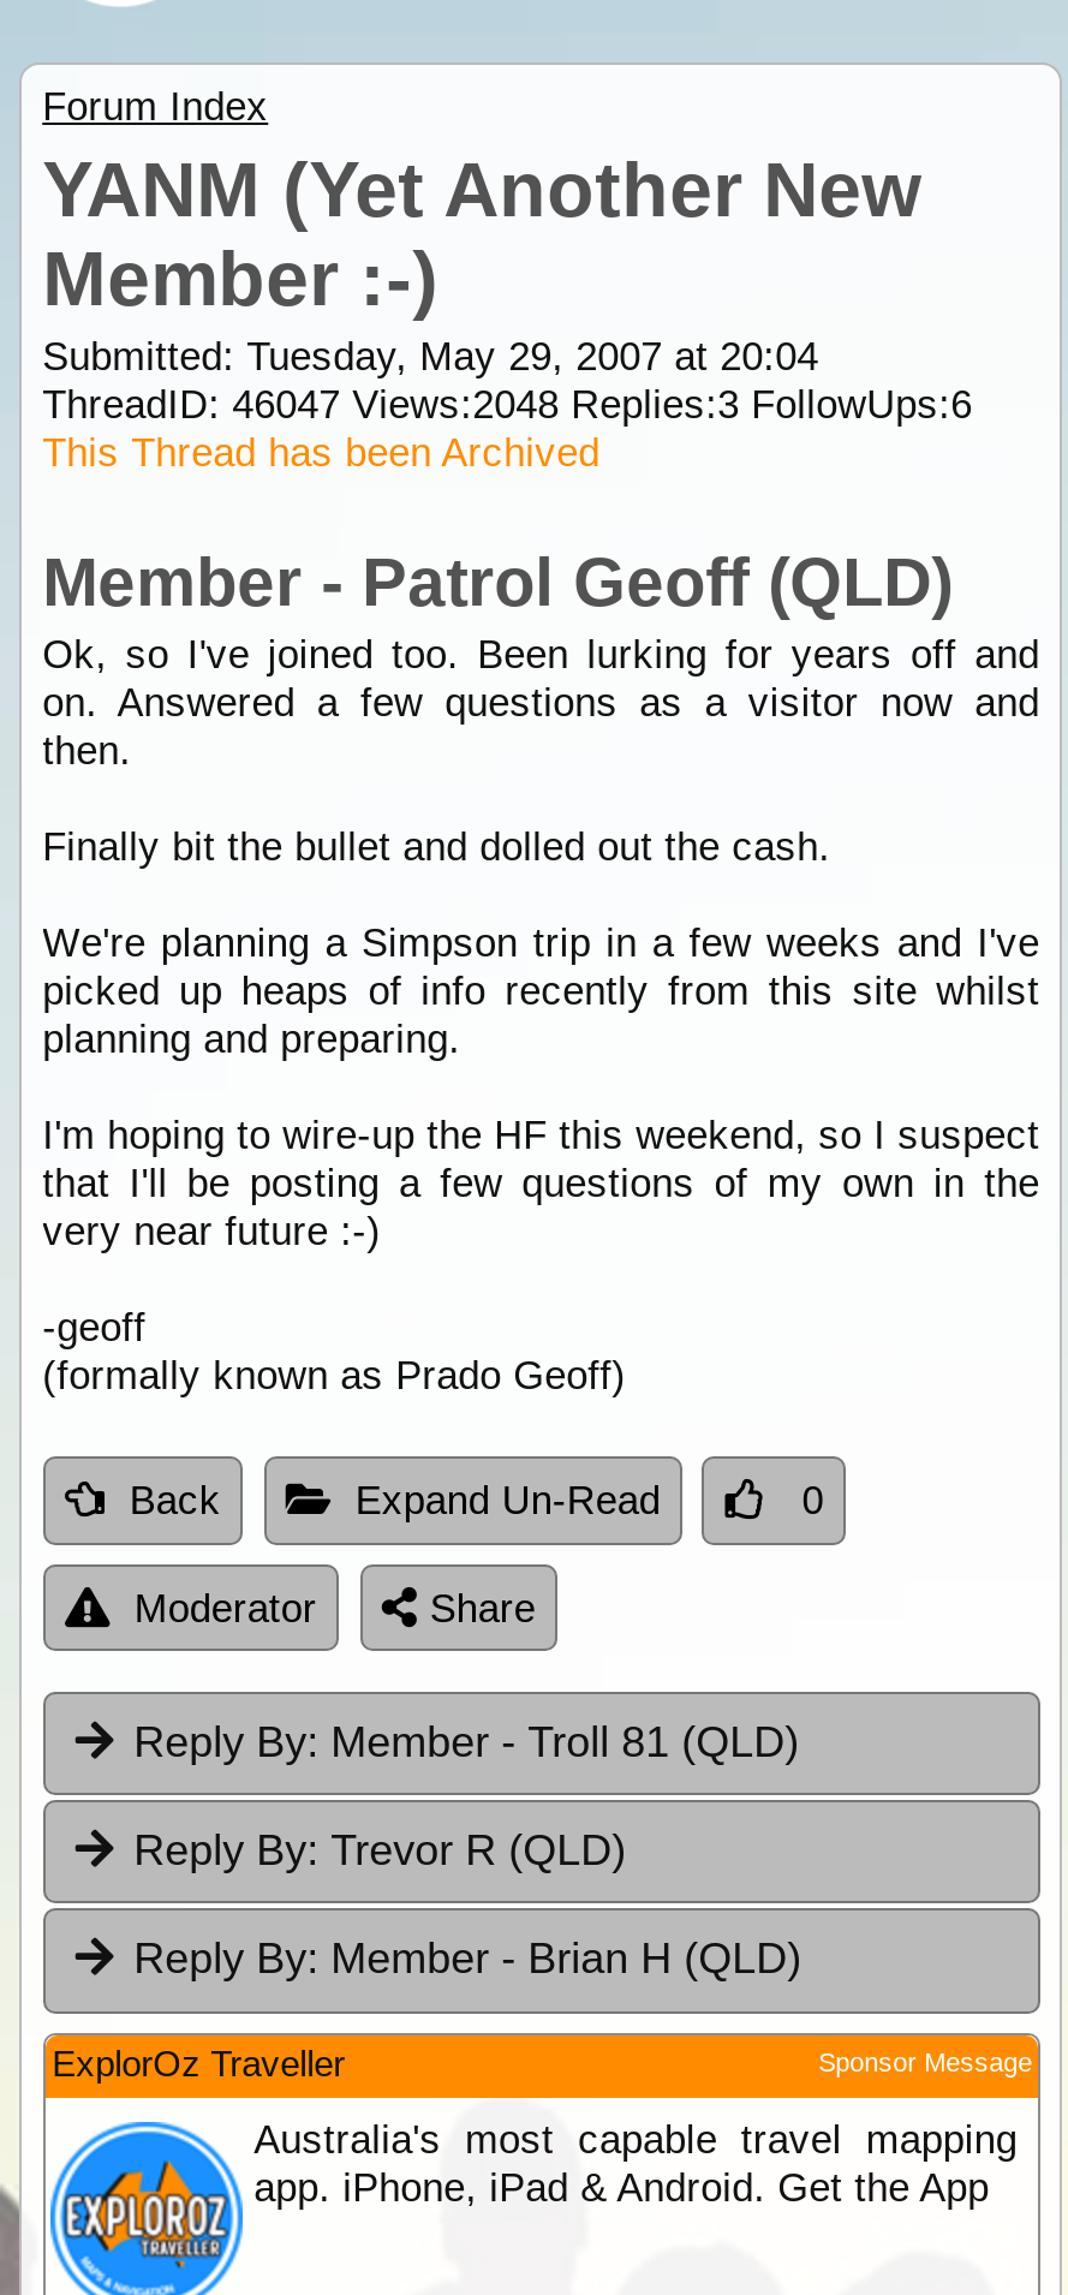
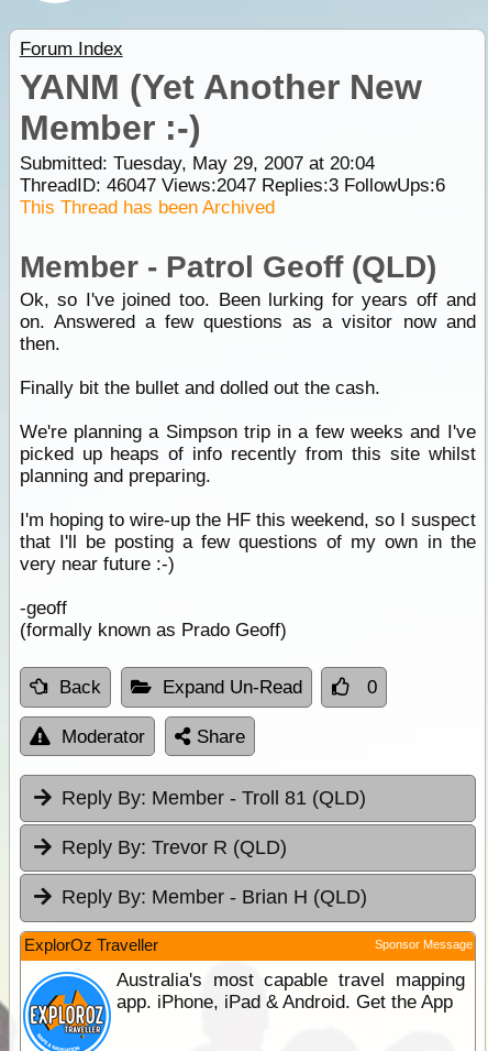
- ThreadID: 46047 Views:2048 Replies:3 FollowUps:6
+ ThreadID: 46047 Views:2047 Replies:3 FollowUps:6
